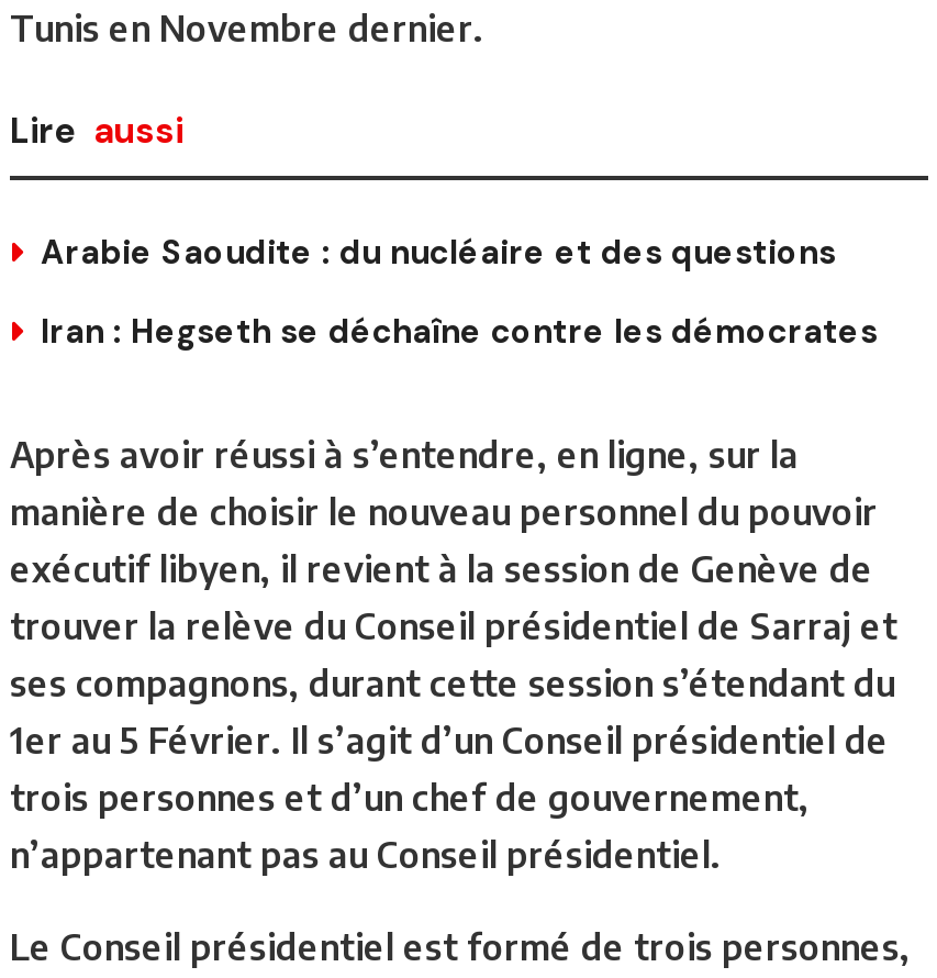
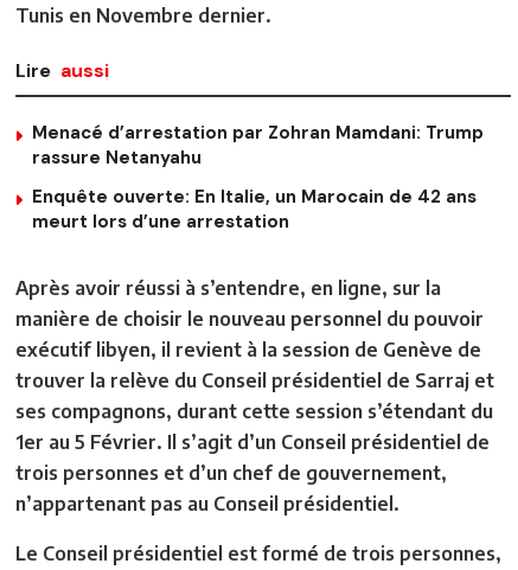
- Arabie Saoudite : du nucléaire et des questions
+ Menacé d’arrestation par Zohran Mamdani: Trump
+ rassure Netanyahu

- Iran : Hegseth se déchaîne contre les démocrates
+ Enquête ouverte: En Italie, un Marocain de 42 ans
+ meurt lors d’une arrestation
